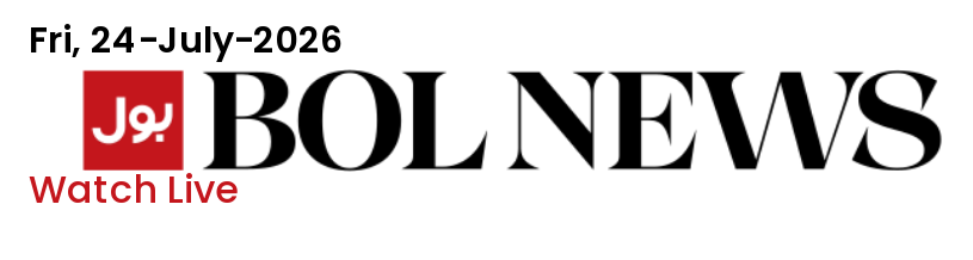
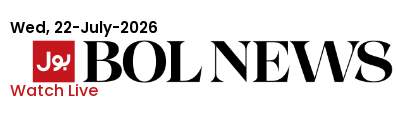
- Fri, 24-July-2026
+ Wed, 22-July-2026
